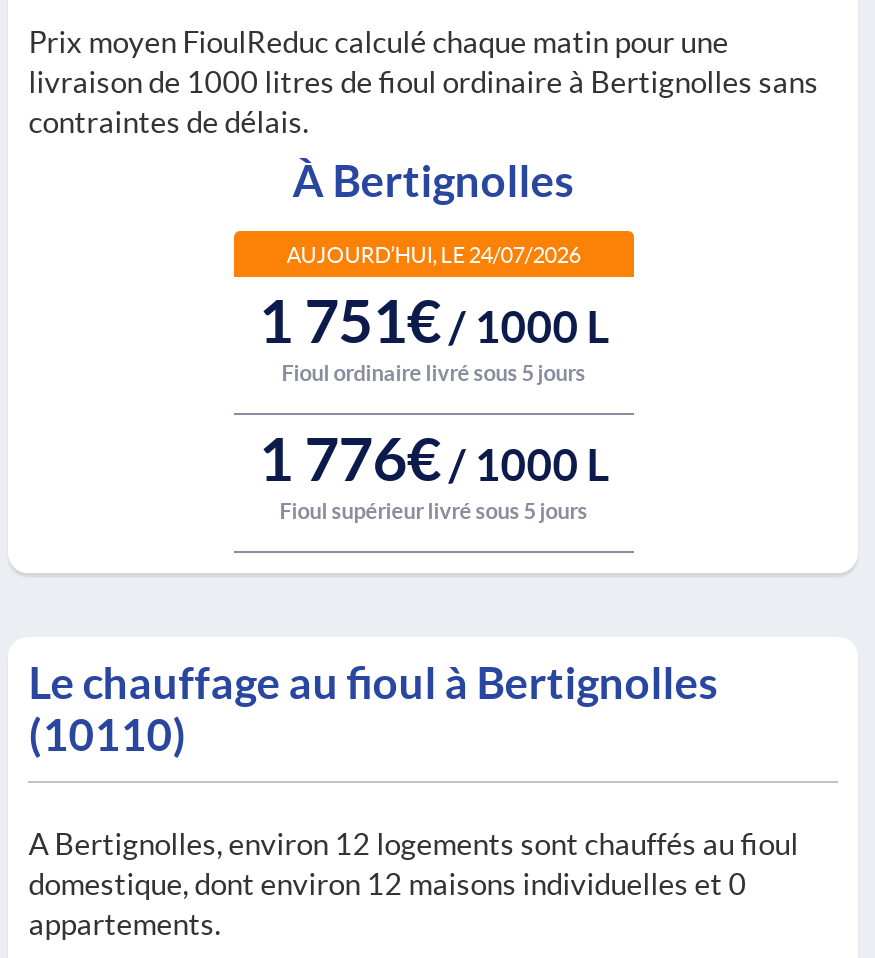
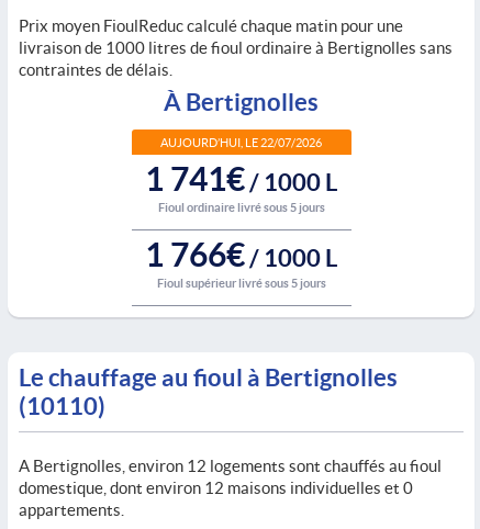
- AUJOURD’HUI, LE 24/07/2026
+ AUJOURD’HUI, LE 22/07/2026

- 1 751€/ 1000 L
+ 1 741€/ 1000 L

- 1 776€/ 1000 L
+ 1 766€/ 1000 L
